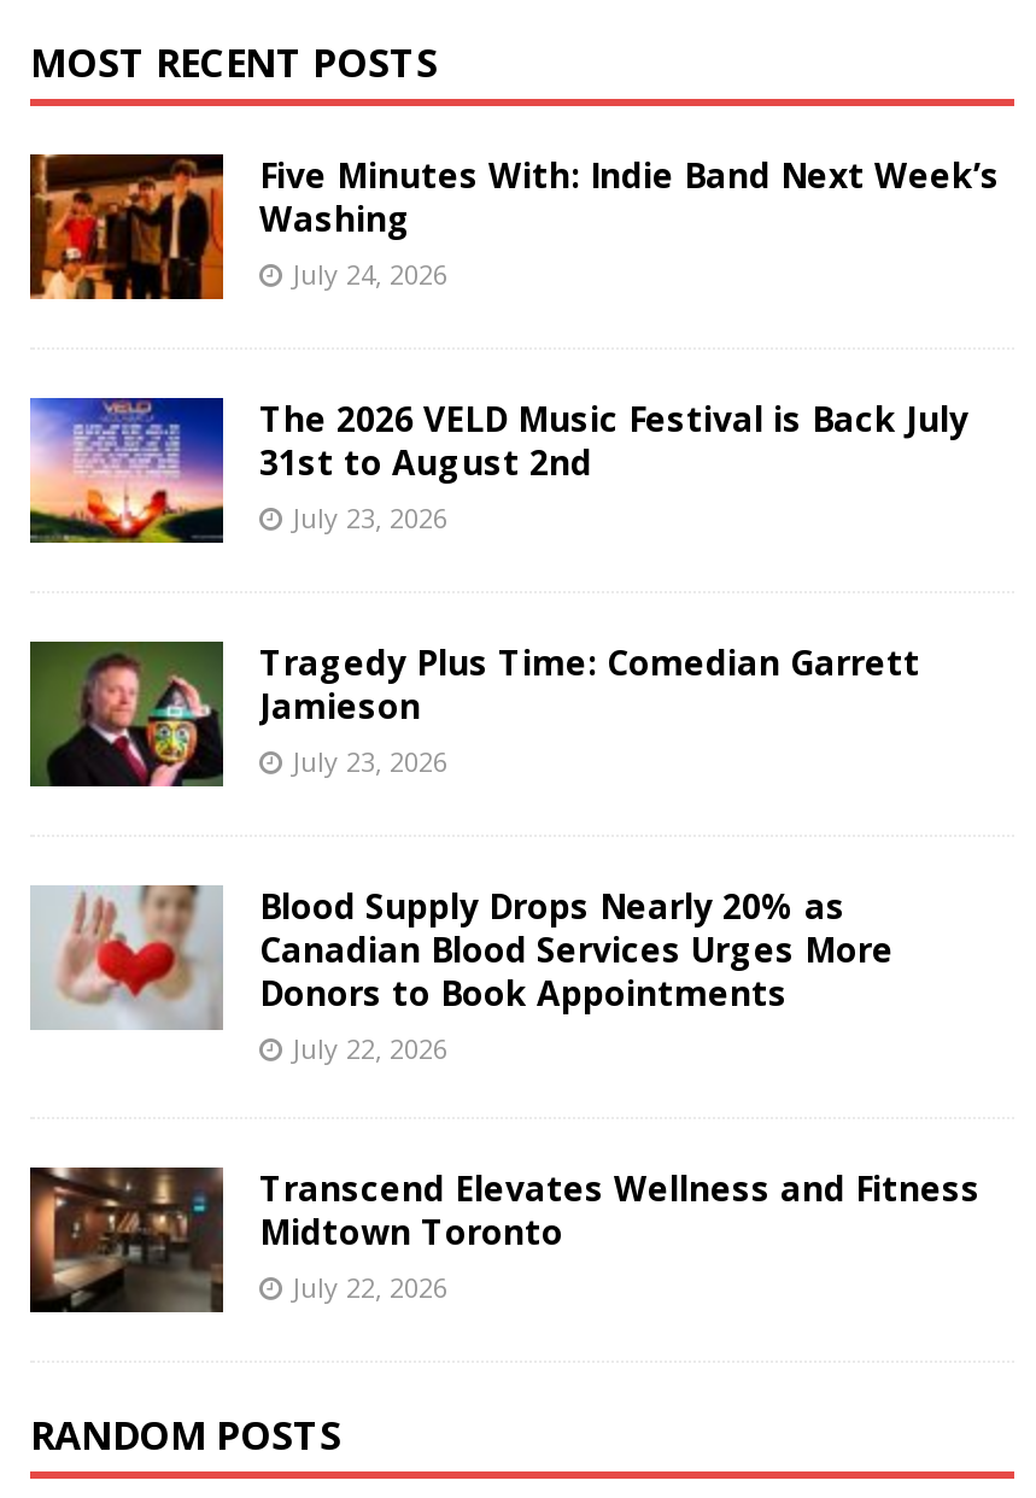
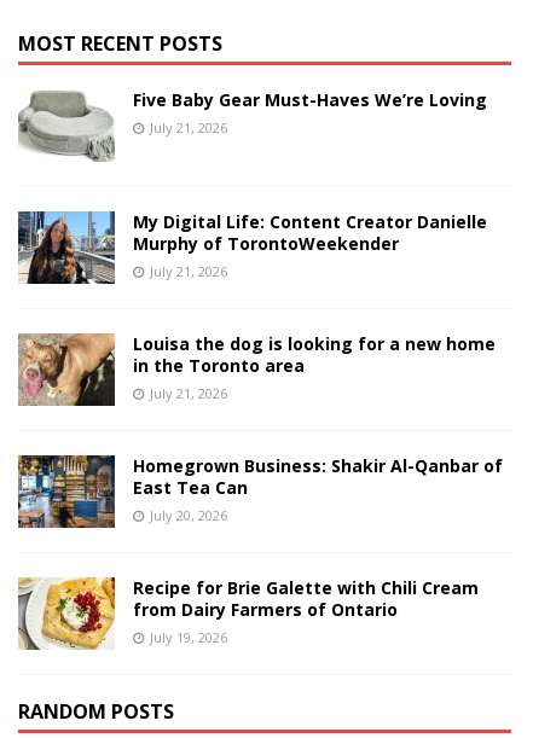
- [image]
- Five Minutes With: Indie Band Next Week’s
- Washing
- July 24, 2026
+ [image]
+ Five Baby Gear Must-Haves We’re Loving
+ July 21, 2026

- [image]
- The 2026 VELD Music Festival is Back July
- 31st to August 2nd
- July 23, 2026
+ [image]
+ My Digital Life: Content Creator Danielle
+ Murphy of TorontoWeekender
+ July 21, 2026

- [image]
- Tragedy Plus Time: Comedian Garrett
- Jamieson
- July 23, 2026
+ [image]
+ Louisa the dog is looking for a new home
+ in the Toronto area
+ July 21, 2026

- [image]
- Blood Supply Drops Nearly 20% as
- Canadian Blood Services Urges More
- Donors to Book Appointments
- July 22, 2026
+ [image]
+ Homegrown Business: Shakir Al-Qanbar of
+ East Tea Can
+ July 20, 2026

- [image]
- Transcend Elevates Wellness and Fitness
- Midtown Toronto
- July 22, 2026
+ [image]
+ Recipe for Brie Galette with Chili Cream
+ from Dairy Farmers of Ontario
+ July 19, 2026
